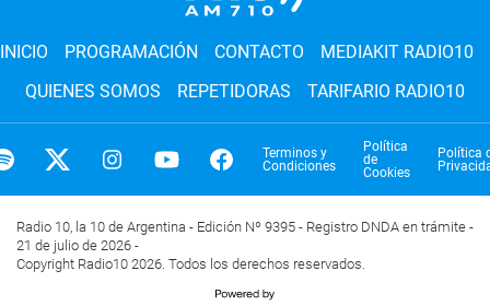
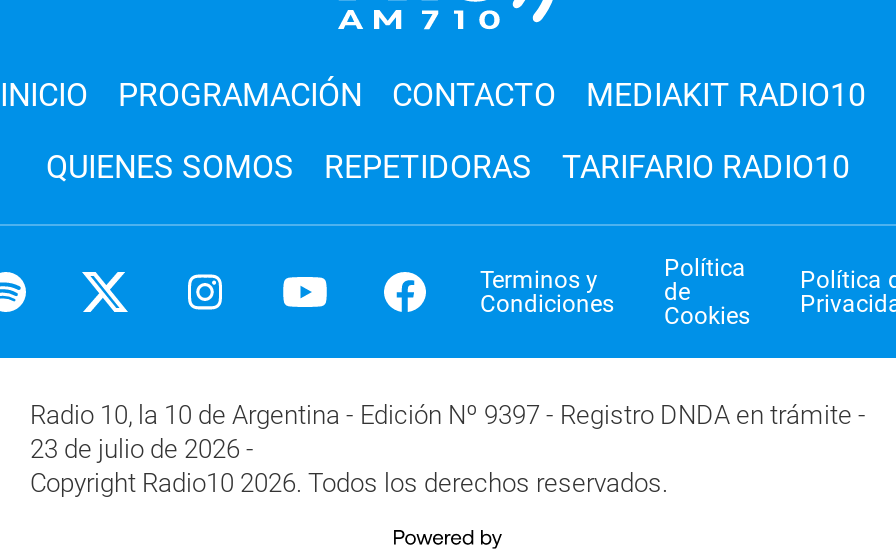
- Radio 10, la 10 de Argentina - Edición Nº 9395 - Registro DNDA en trámite -
+ Radio 10, la 10 de Argentina - Edición Nº 9397 - Registro DNDA en trámite -

- 21 de julio de 2026 -
+ 23 de julio de 2026 -
